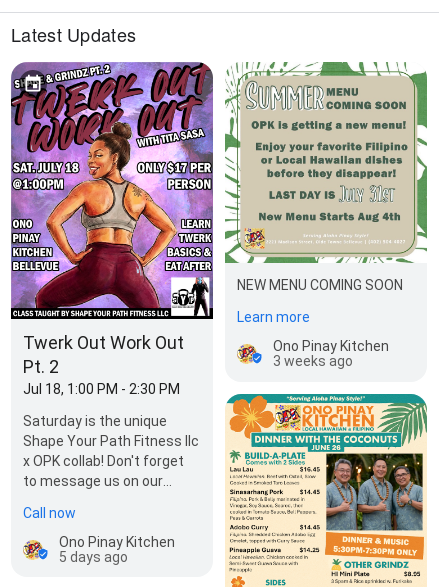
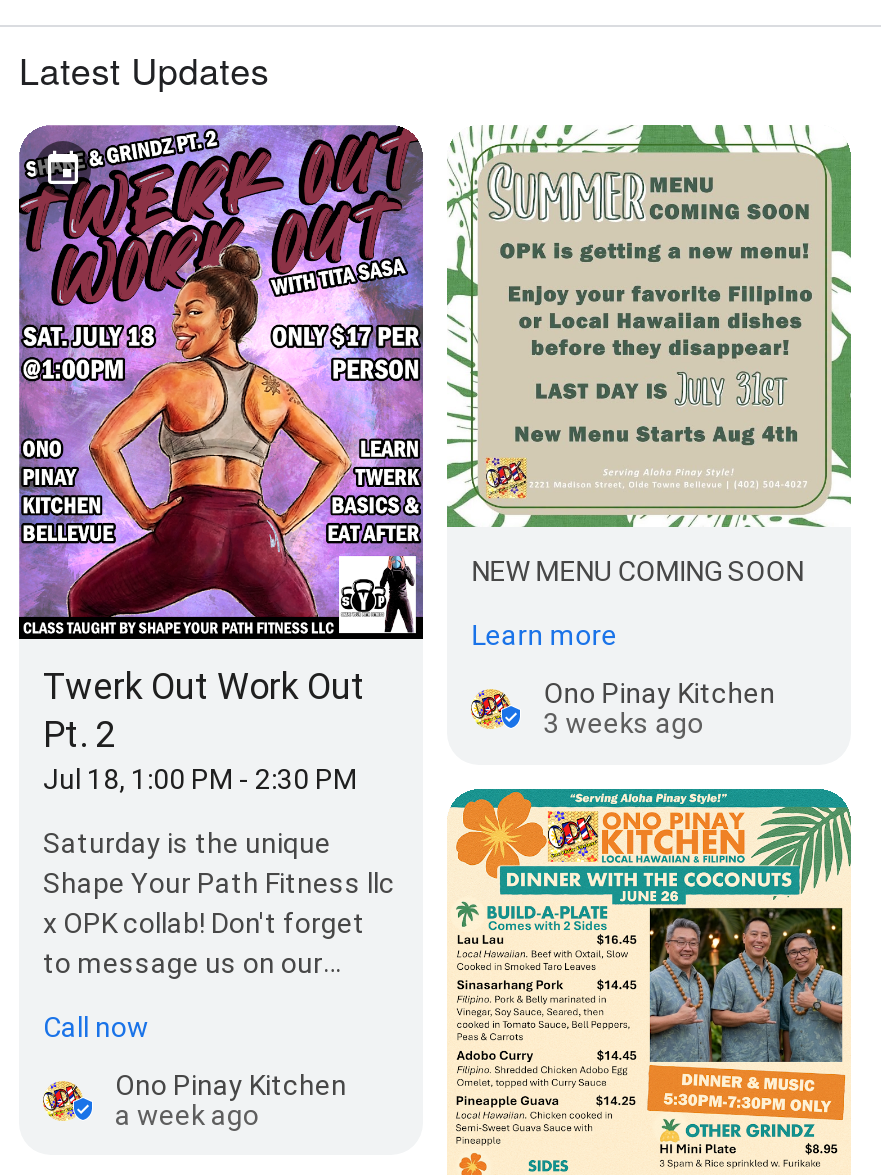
- 5 days ago
+ a week ago
